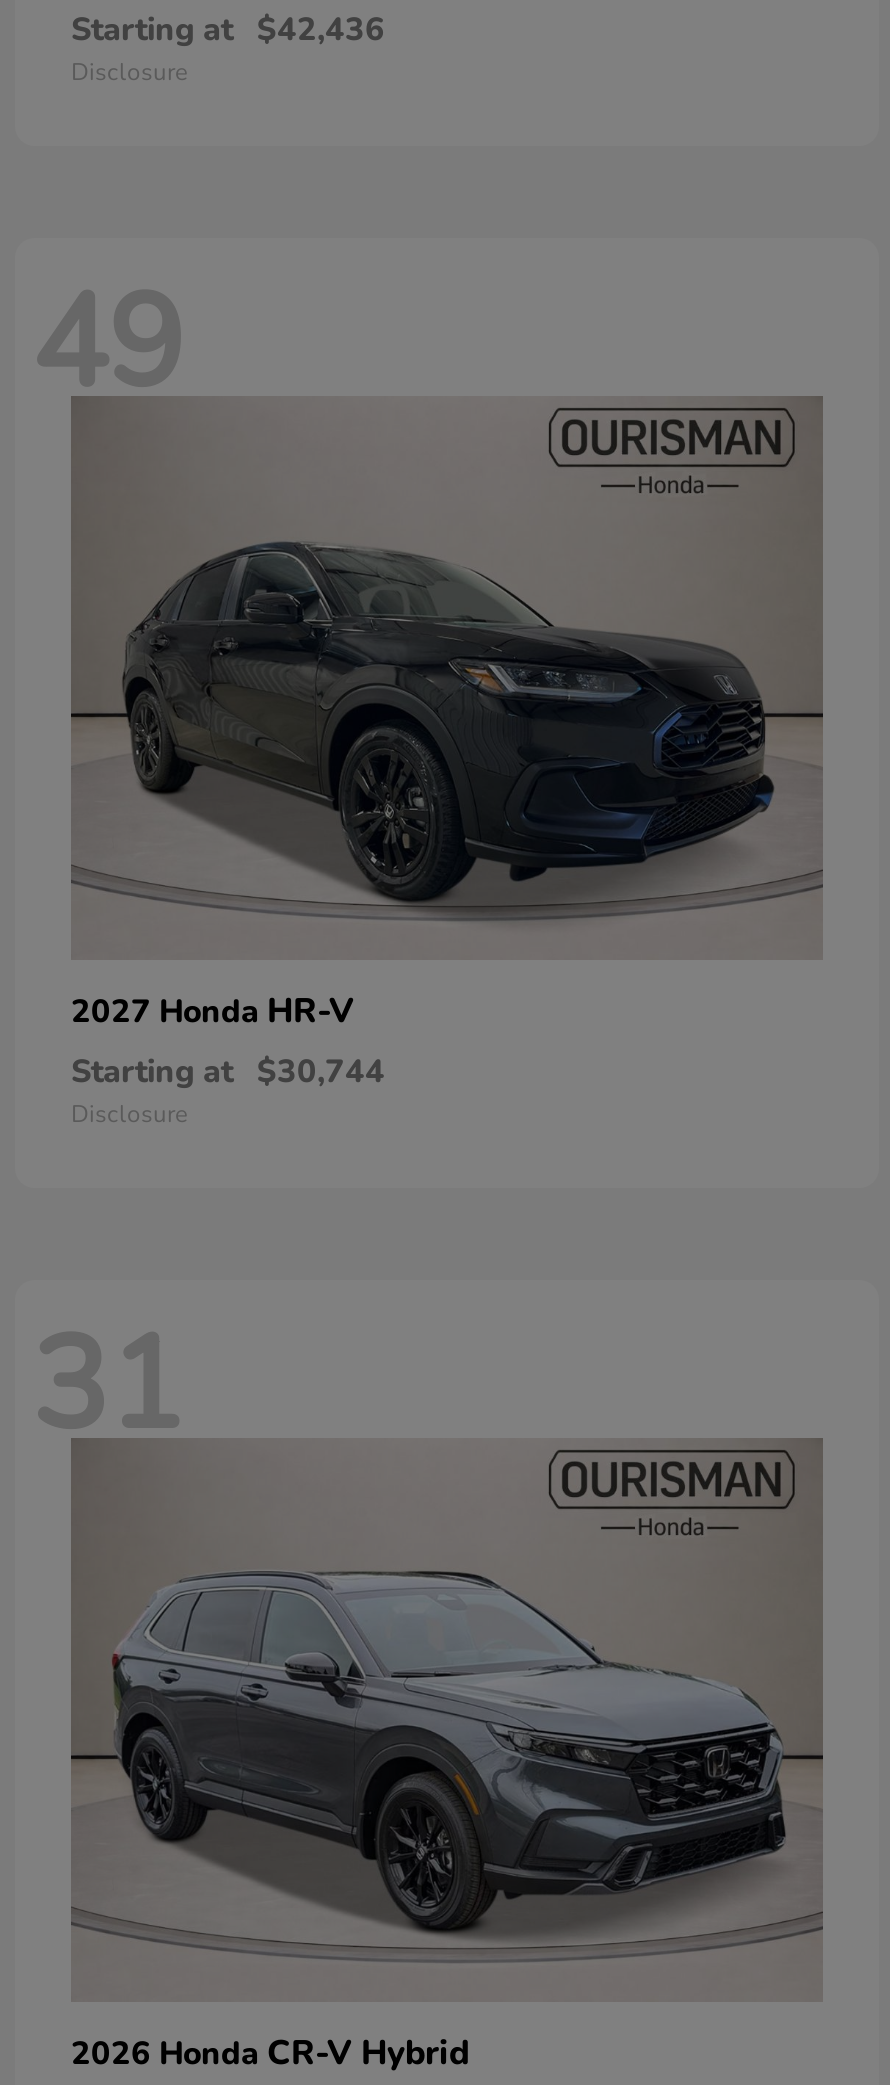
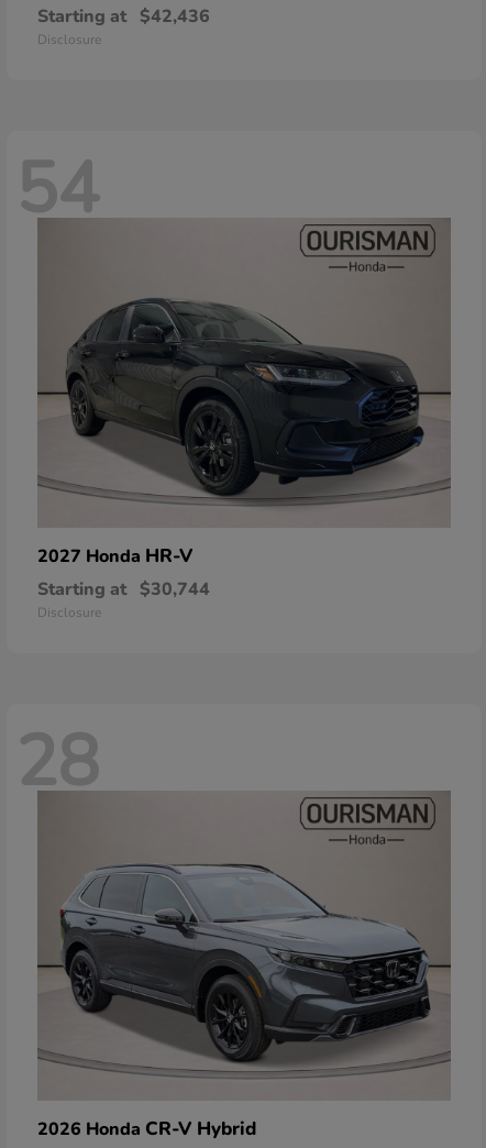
- 49
+ 54

- 31
+ 28
